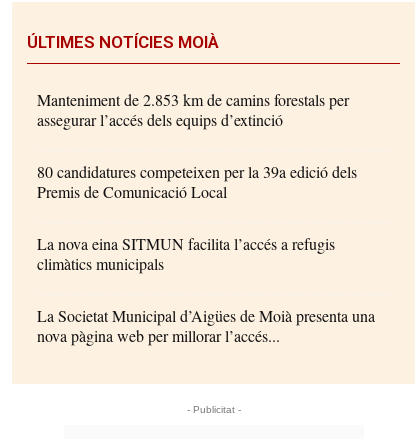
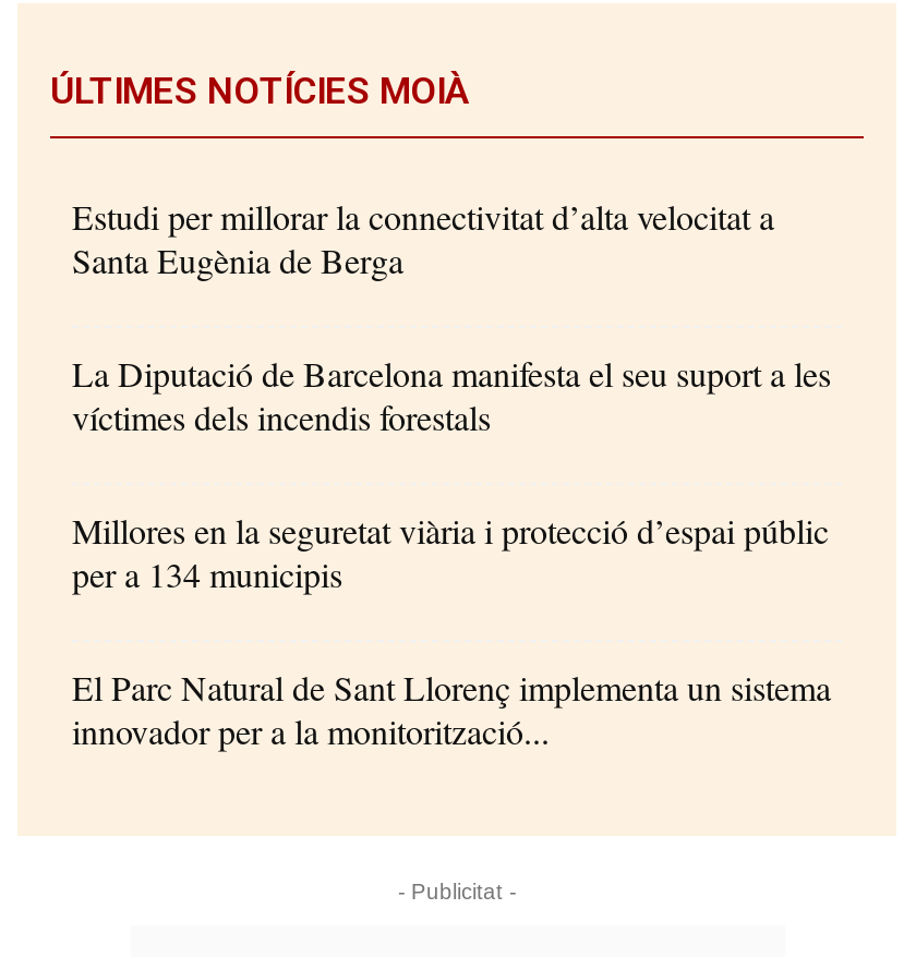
- Manteniment de 2.853 km de camins forestals per
- assegurar l’accés dels equips d’extinció
+ Estudi per millorar la connectivitat d’alta velocitat a
+ Santa Eugènia de Berga

- 80 candidatures competeixen per la 39a edició dels
- Premis de Comunicació Local
+ La Diputació de Barcelona manifesta el seu suport a les
+ víctimes dels incendis forestals

- La nova eina SITMUN facilita l’accés a refugis
- climàtics municipals
+ Millores en la seguretat viària i protecció d’espai públic
+ per a 134 municipis

- La Societat Municipal d’Aigües de Moià presenta una
- nova pàgina web per millorar l’accés...
+ El Parc Natural de Sant Llorenç implementa un sistema
+ innovador per a la monitorització...
